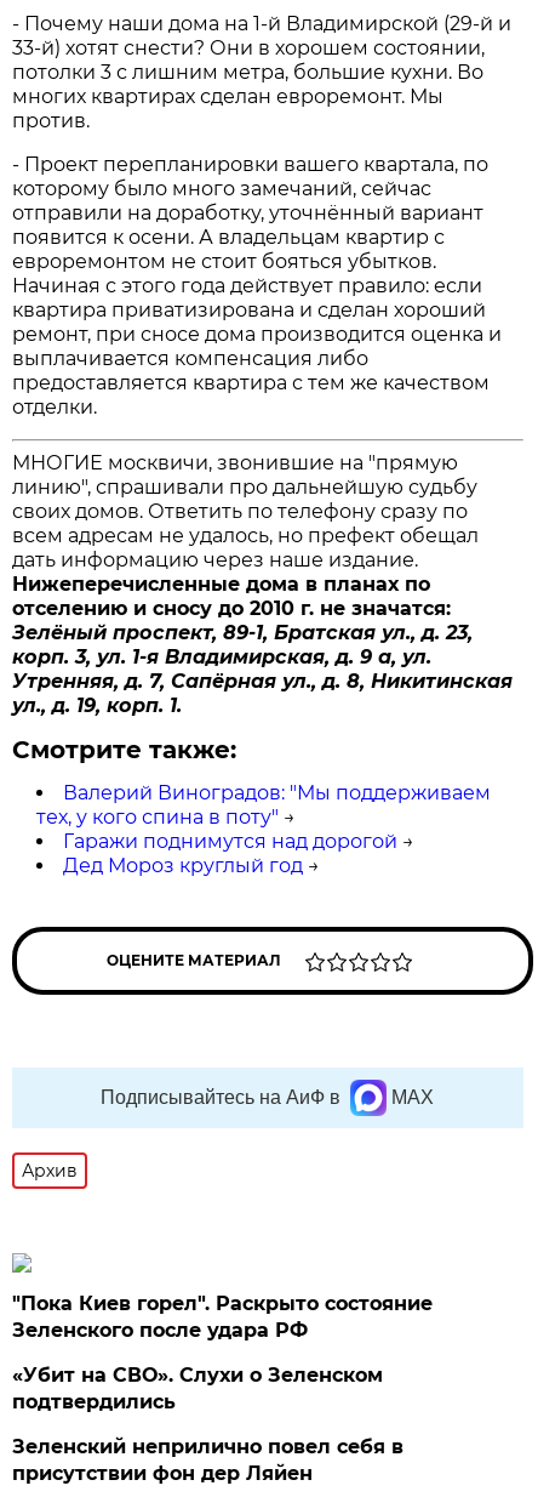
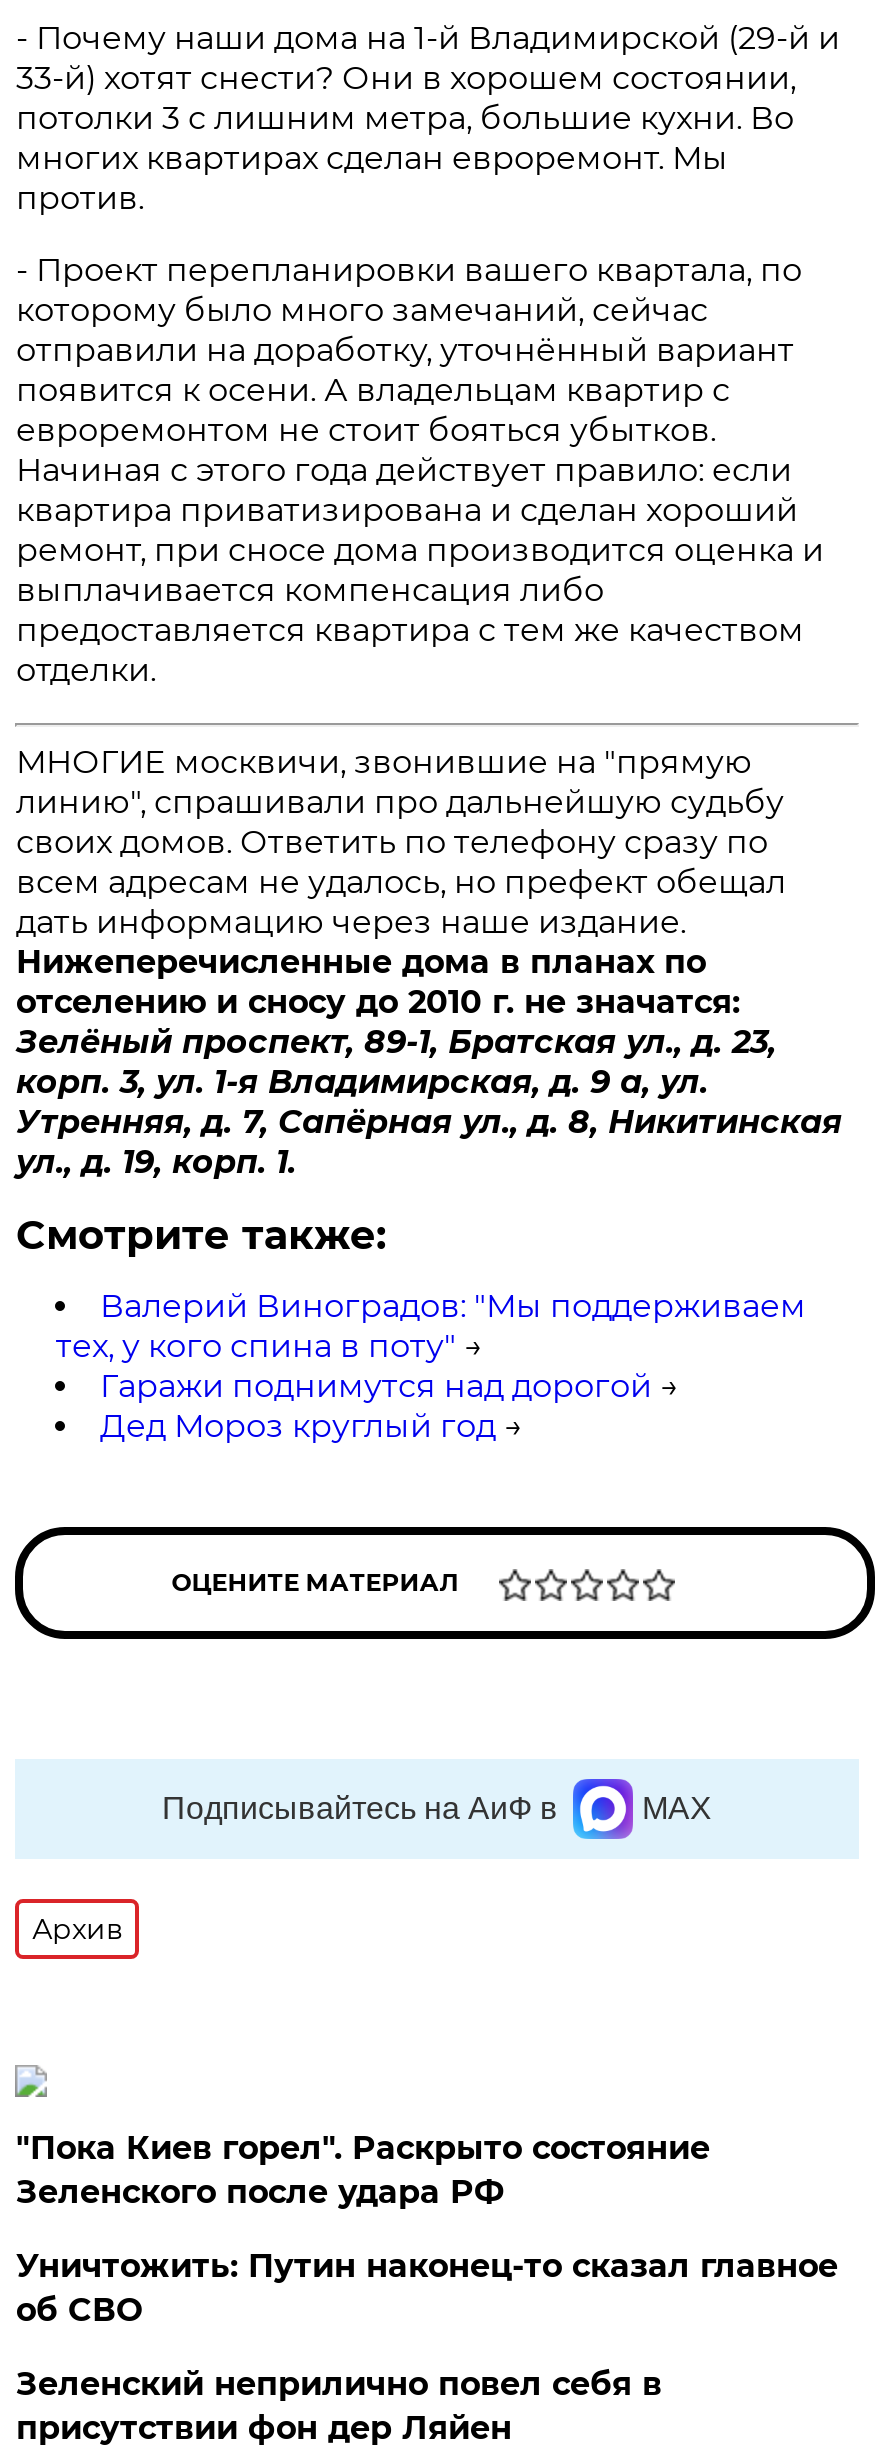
- «Убит на СВО». Слухи о Зеленском
- подтвердились
+ Уничтожить: Путин наконец-то сказал главное
+ об СВО
